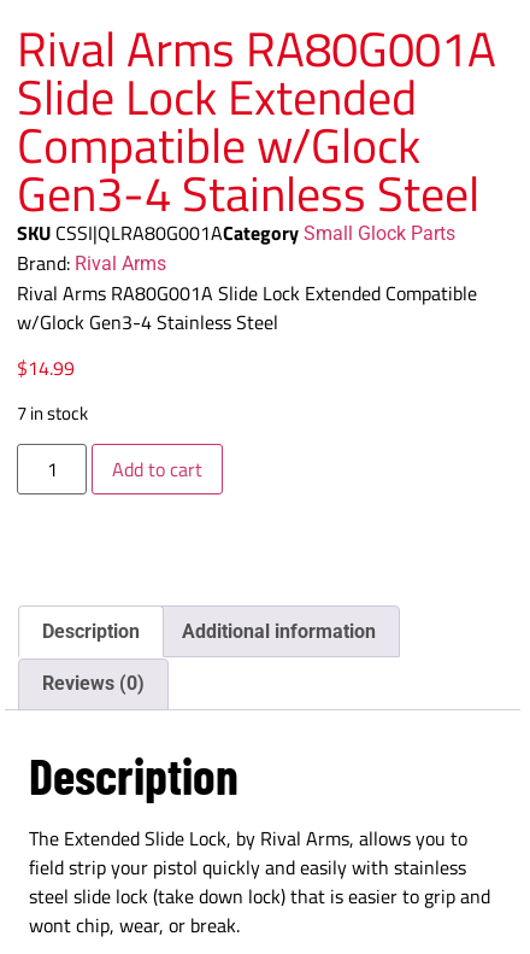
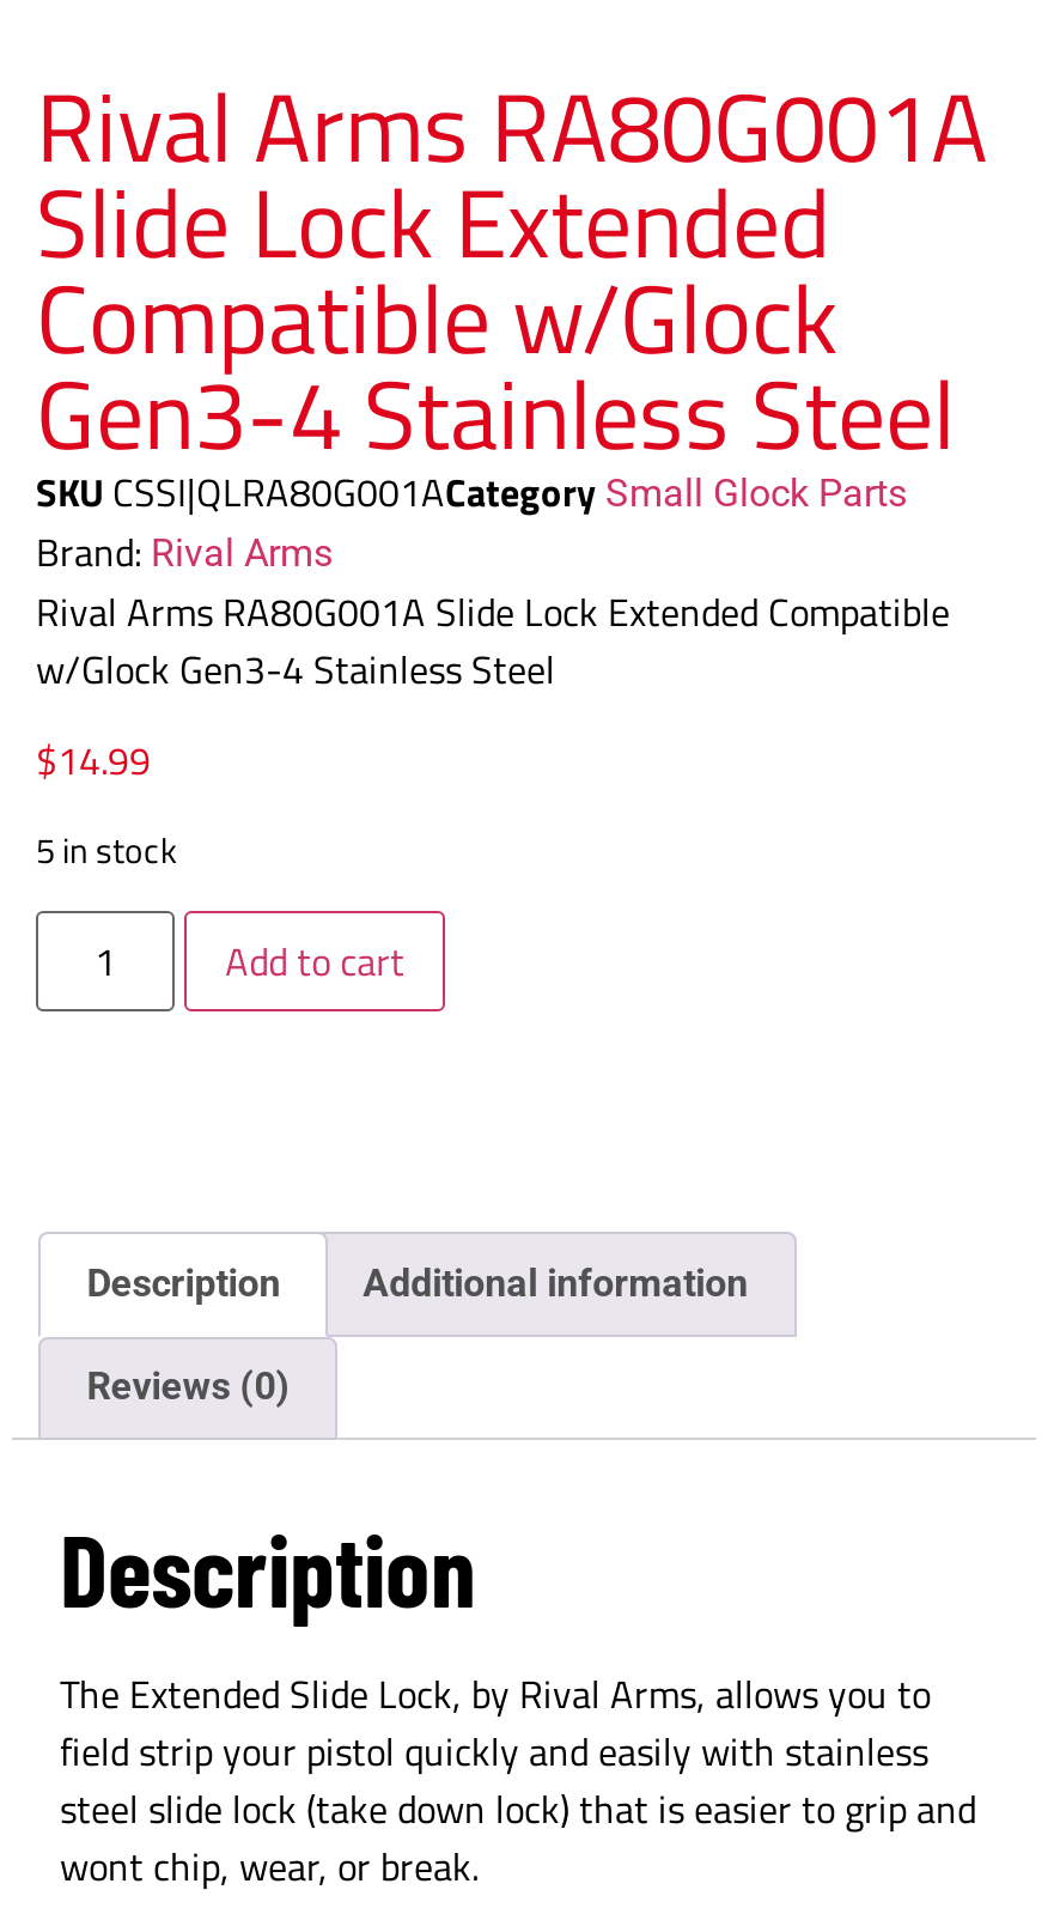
- 7 in stock
+ 5 in stock
